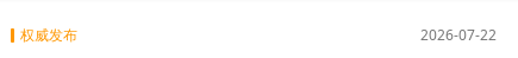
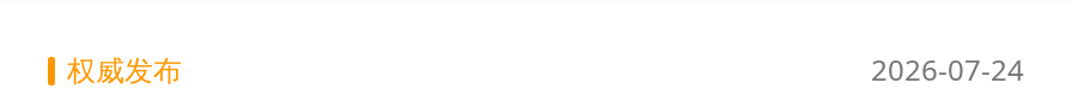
- 2026-07-22
+ 2026-07-24
